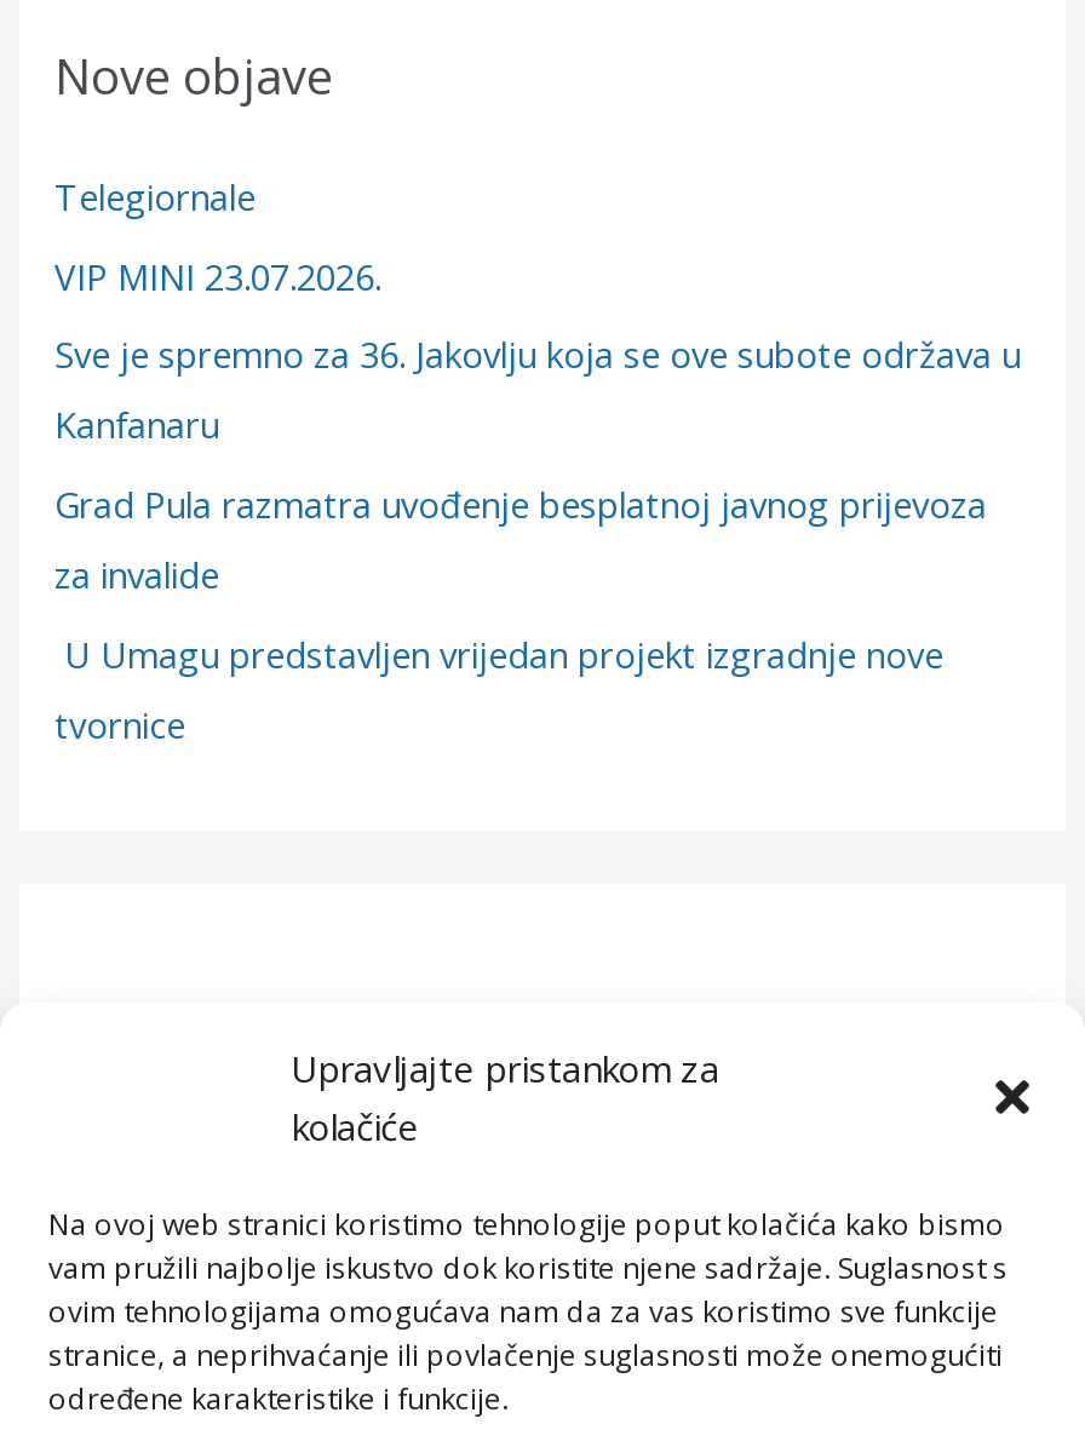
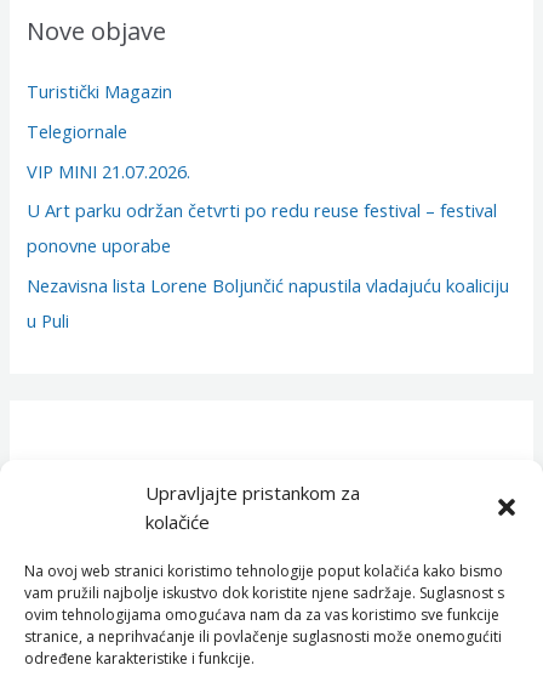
+ Turistički Magazin

moved down: Telegiornale

- VIP MINI 23.07.2026.
- Sve je spremno za 36. Jakovlju koja se ove subote održava u
- Kanfanaru
- Grad Pula razmatra uvođenje besplatnoj javnog prijevoza
- za invalide
- U Umagu predstavljen vrijedan projekt izgradnje nove
- tvornice
+ VIP MINI 21.07.2026.
+ U Art parku održan četvrti po redu reuse festival – festival
+ ponovne uporabe
+ Nezavisna lista Lorene Boljunčić napustila vladajuću koaliciju
+ u Puli
